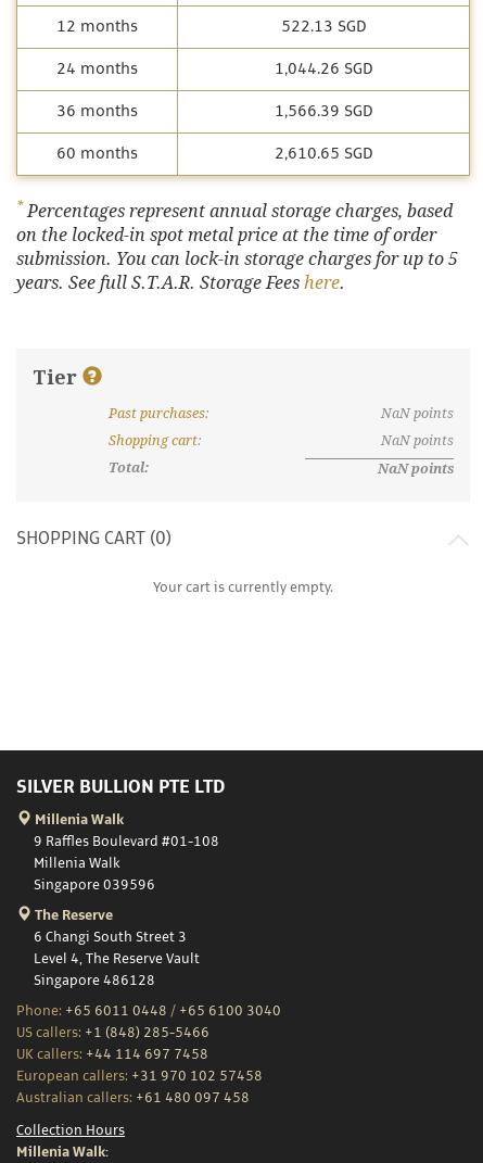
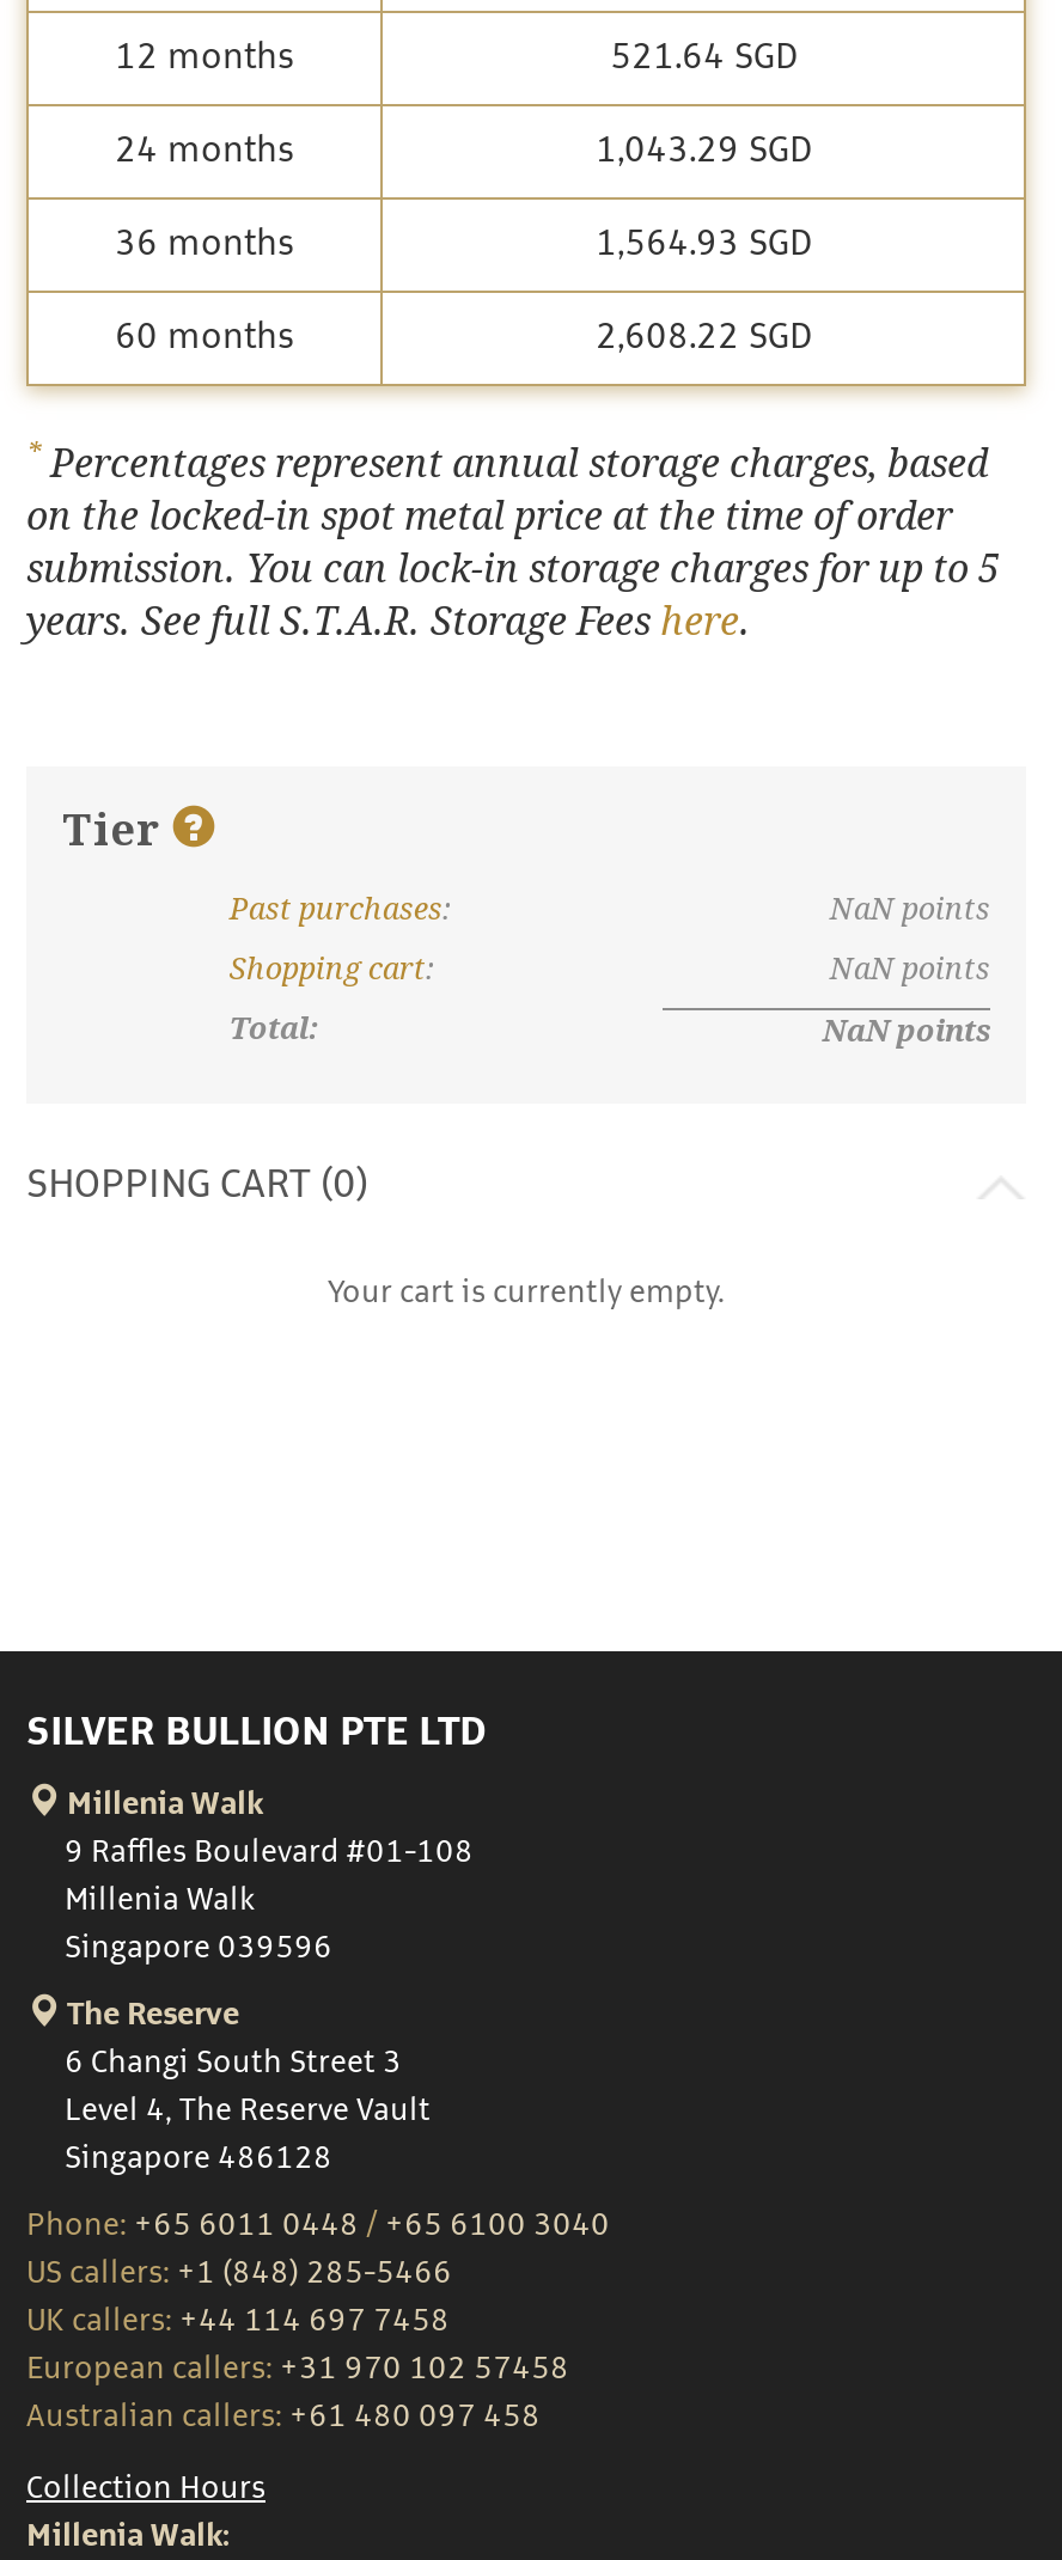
- 522.13 SGD
+ 521.64 SGD

- 1,044.26 SGD
+ 1,043.29 SGD

- 1,566.39 SGD
+ 1,564.93 SGD

- 2,610.65 SGD
+ 2,608.22 SGD
